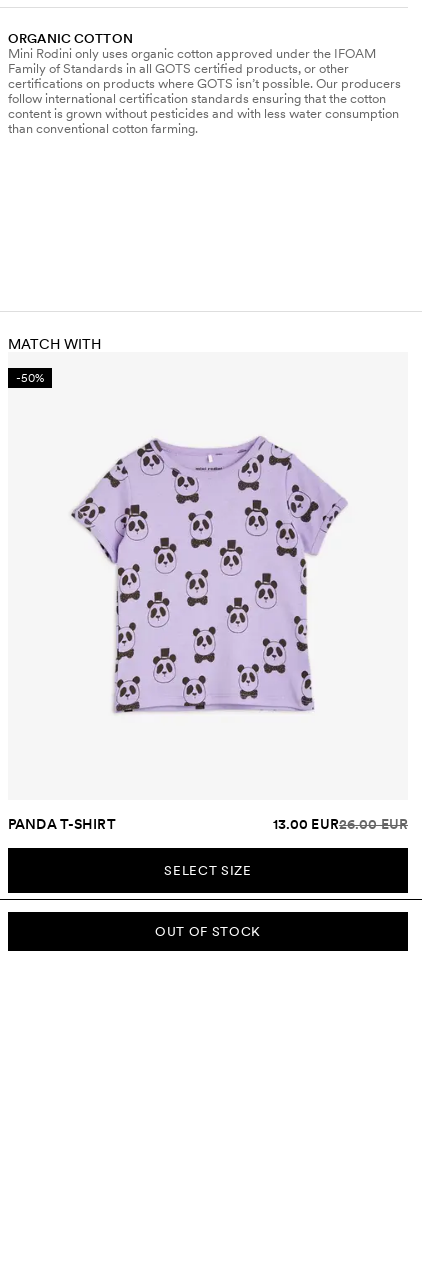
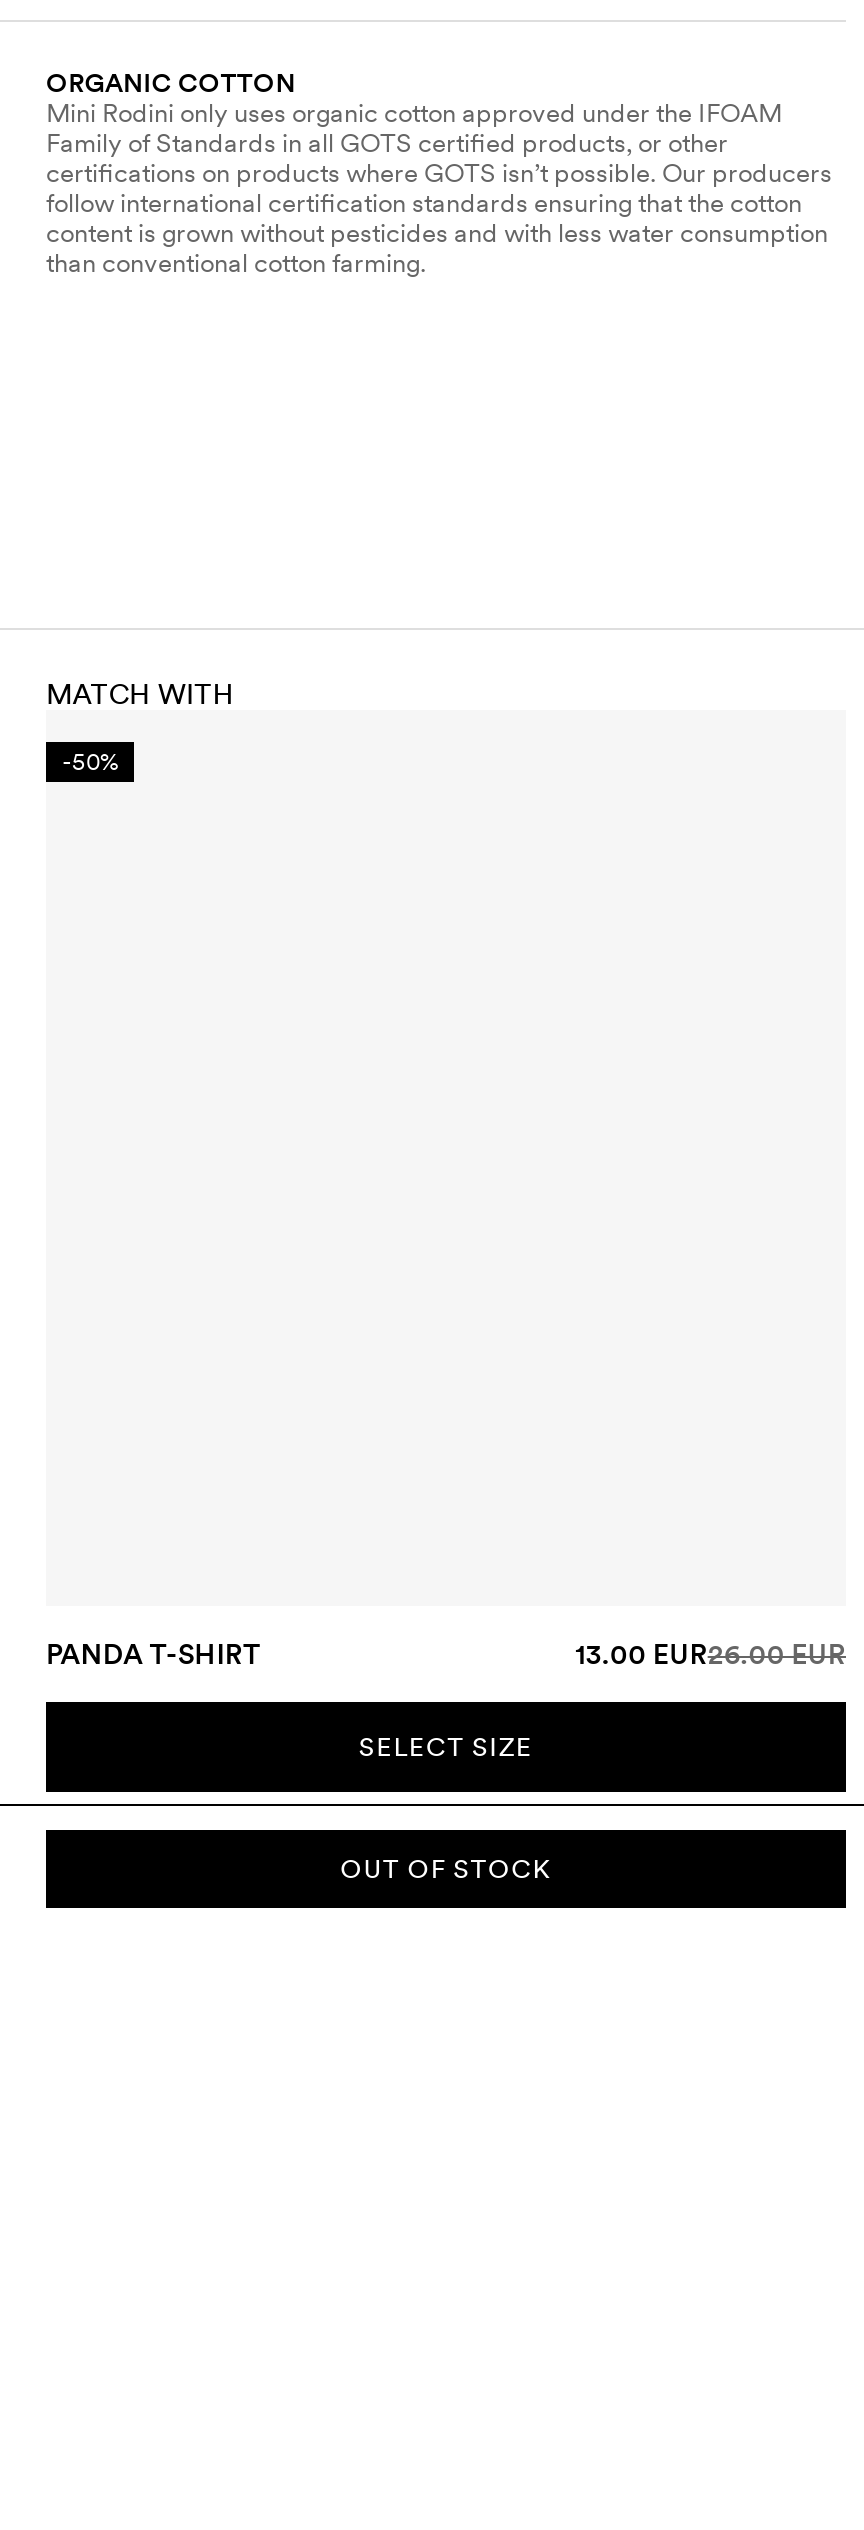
- [image]
